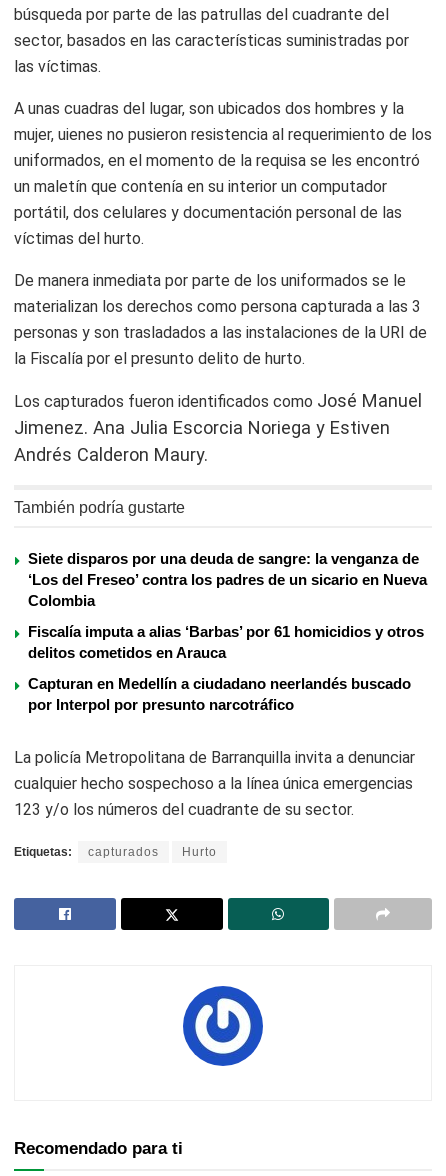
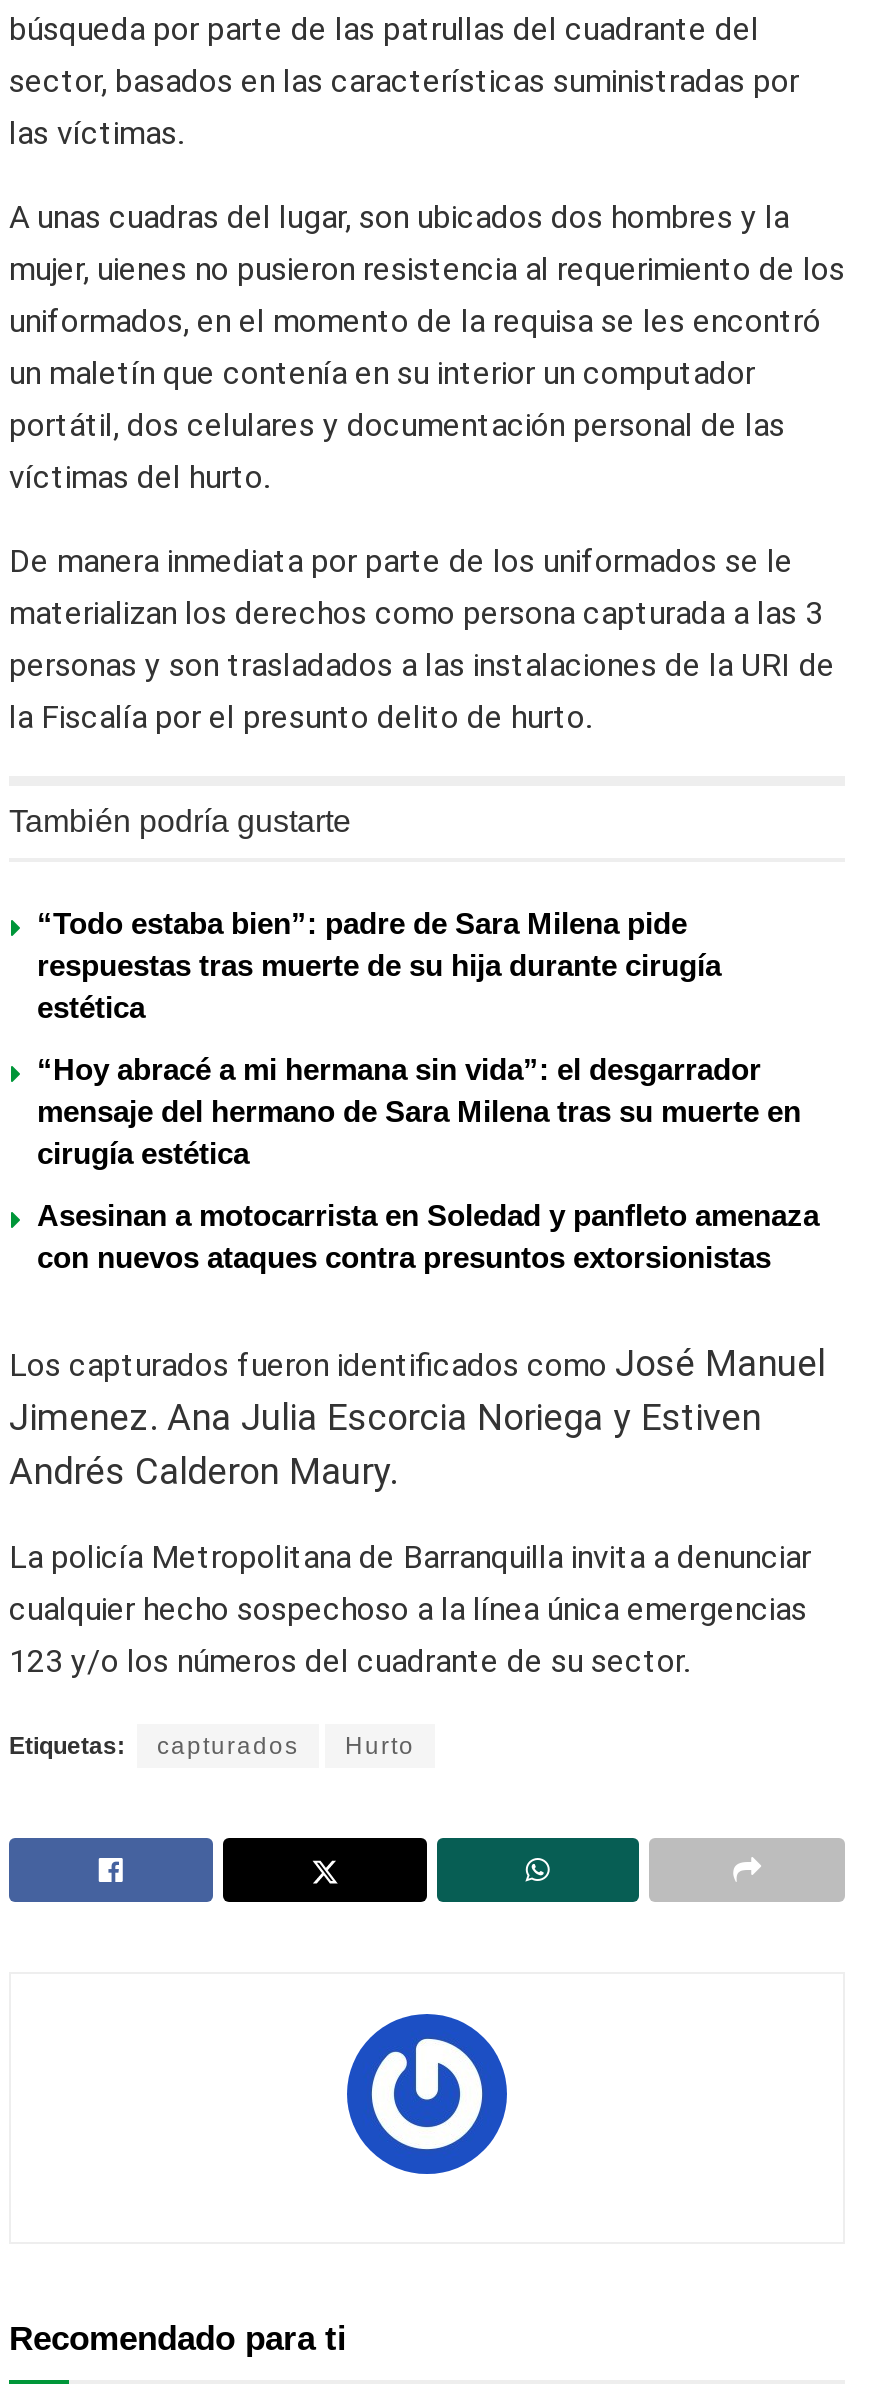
+ “Todo estaba bien”: padre de Sara Milena pide
+ respuestas tras muerte de su hija durante cirugía
+ estética
+ “Hoy abracé a mi hermana sin vida”: el desgarrador
+ mensaje del hermano de Sara Milena tras su muerte en
+ cirugía estética
+ Asesinan a motocarrista en Soledad y panfleto amenaza
+ con nuevos ataques contra presuntos extorsionistas

moved down: Los capturados fueron identificados como José Manuel | Jimenez. Ana Julia Escorcia Noriega y Estiven | Andrés Calderon Maury.

moved up: También podría gustarte

- Siete disparos por una deuda de sangre: la venganza de
- ‘Los del Freseo’ contra los padres de un sicario en Nueva
- Colombia
- Fiscalía imputa a alias ‘Barbas’ por 61 homicidios y otros
- delitos cometidos en Arauca
- Capturan en Medellín a ciudadano neerlandés buscado
- por Interpol por presunto narcotráfico
